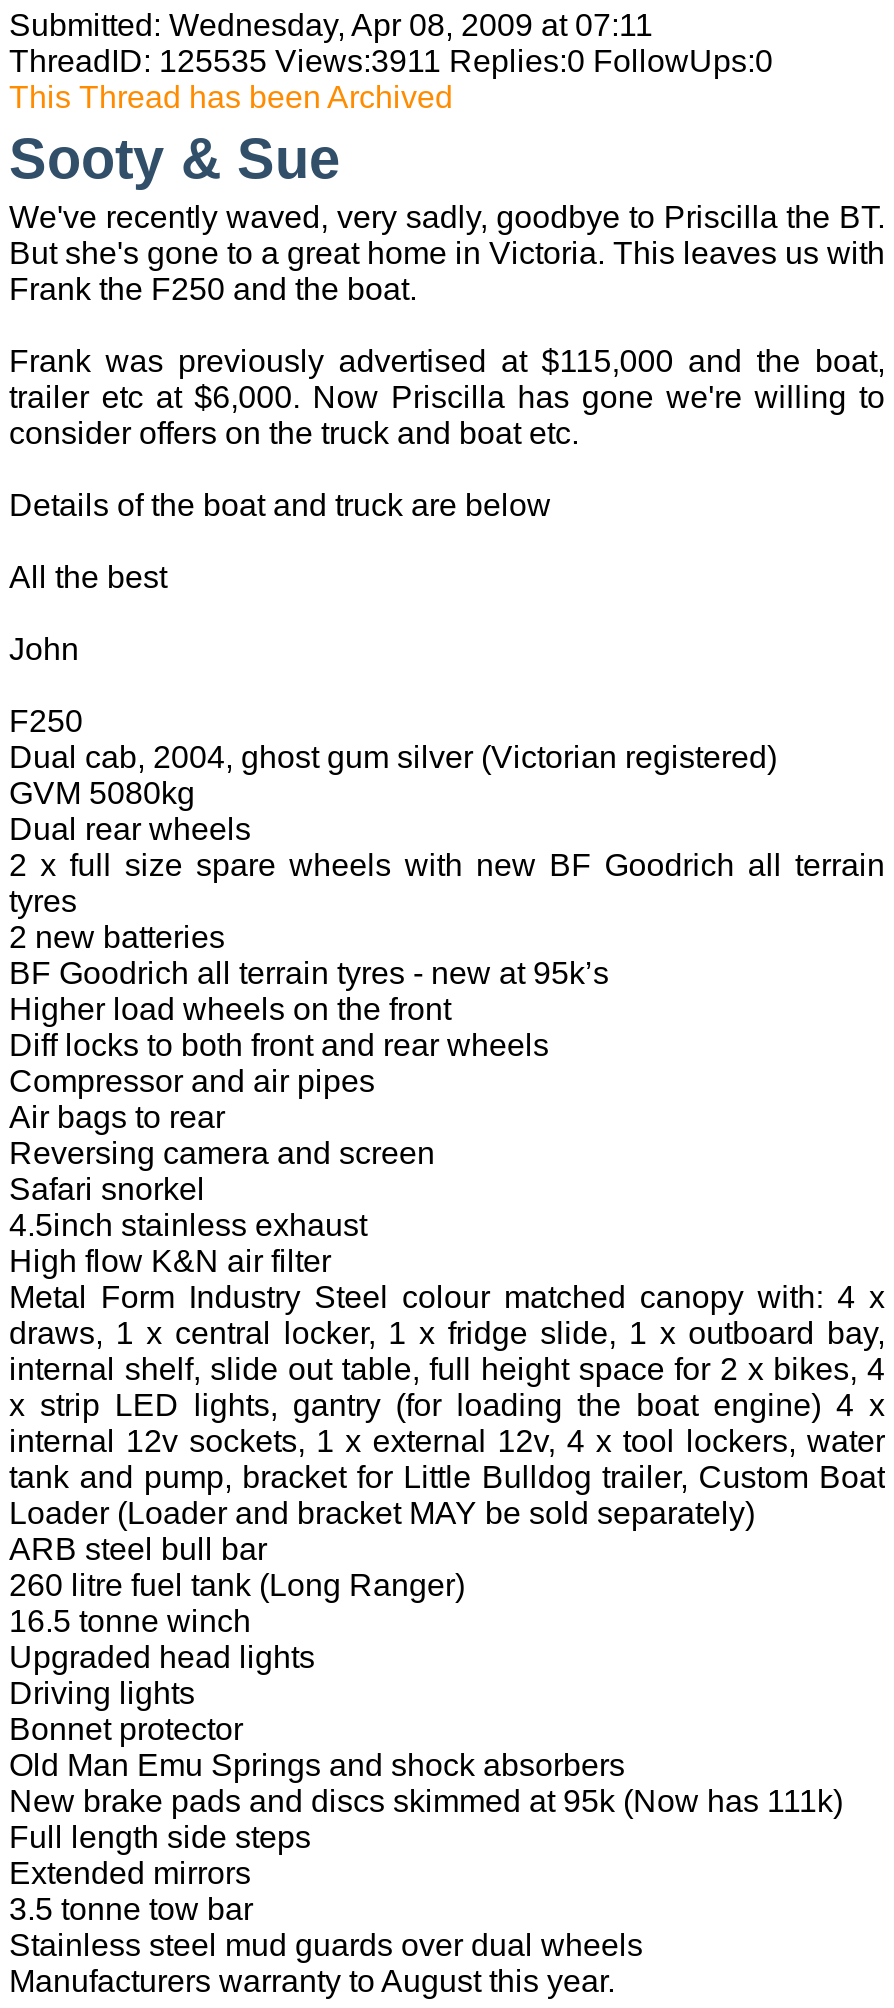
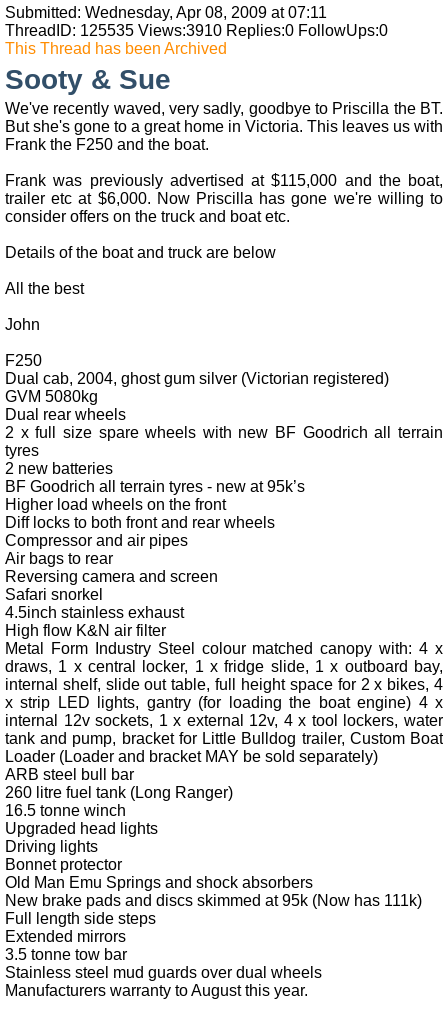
- ThreadID: 125535 Views:3911 Replies:0 FollowUps:0
+ ThreadID: 125535 Views:3910 Replies:0 FollowUps:0
